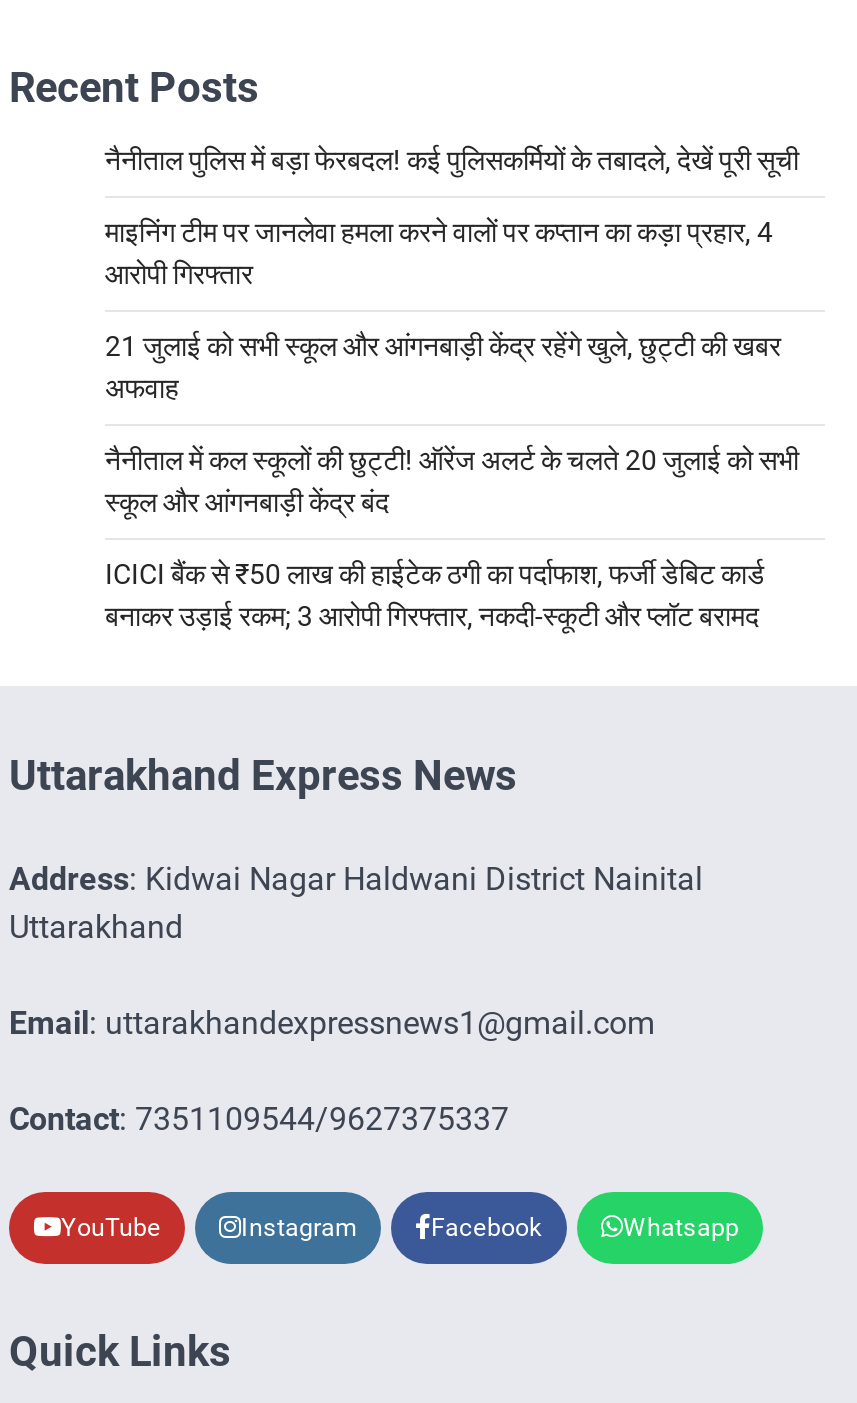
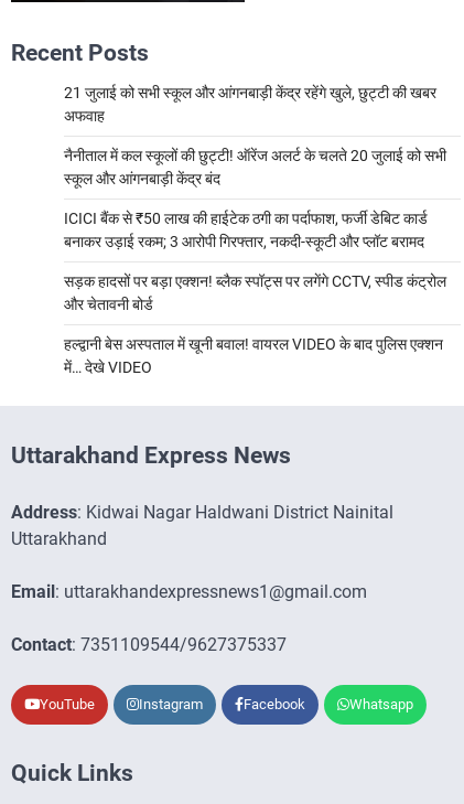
- नैनीताल पुलिस में बड़ा फेरबदल! कई पुलिसकर्मियों के तबादले, देखें पूरी सूची
- माइनिंग टीम पर जानलेवा हमला करने वालों पर कप्तान का कड़ा प्रहार, 4
- आरोपी गिरफ्तार

moved up: 21 जुलाई को सभी स्कूल और आंगनबाड़ी केंद्र रहेंगे खुले, छुट्टी की खबर | अफवाह | नैनीताल में कल स्कूलों की छुट्टी! ऑरेंज अलर्ट के चलते 20 जुलाई को सभी | स्कूल और आंगनबाड़ी केंद्र बंद | ICICI बैंक से ₹50 लाख की हाईटेक ठगी का पर्दाफाश, फर्जी डेबिट कार्ड | बनाकर उड़ाई रकम; 3 आरोपी गिरफ्तार, नकदी-स्कूटी और प्लॉट बरामद

+ सड़क हादसों पर बड़ा एक्शन! ब्लैक स्पॉट्स पर लगेंगे CCTV, स्पीड कंट्रोल
+ और चेतावनी बोर्ड
+ हल्द्वानी बेस अस्पताल में खूनी बवाल! वायरल VIDEO के बाद पुलिस एक्शन
+ में… देखे VIDEO
